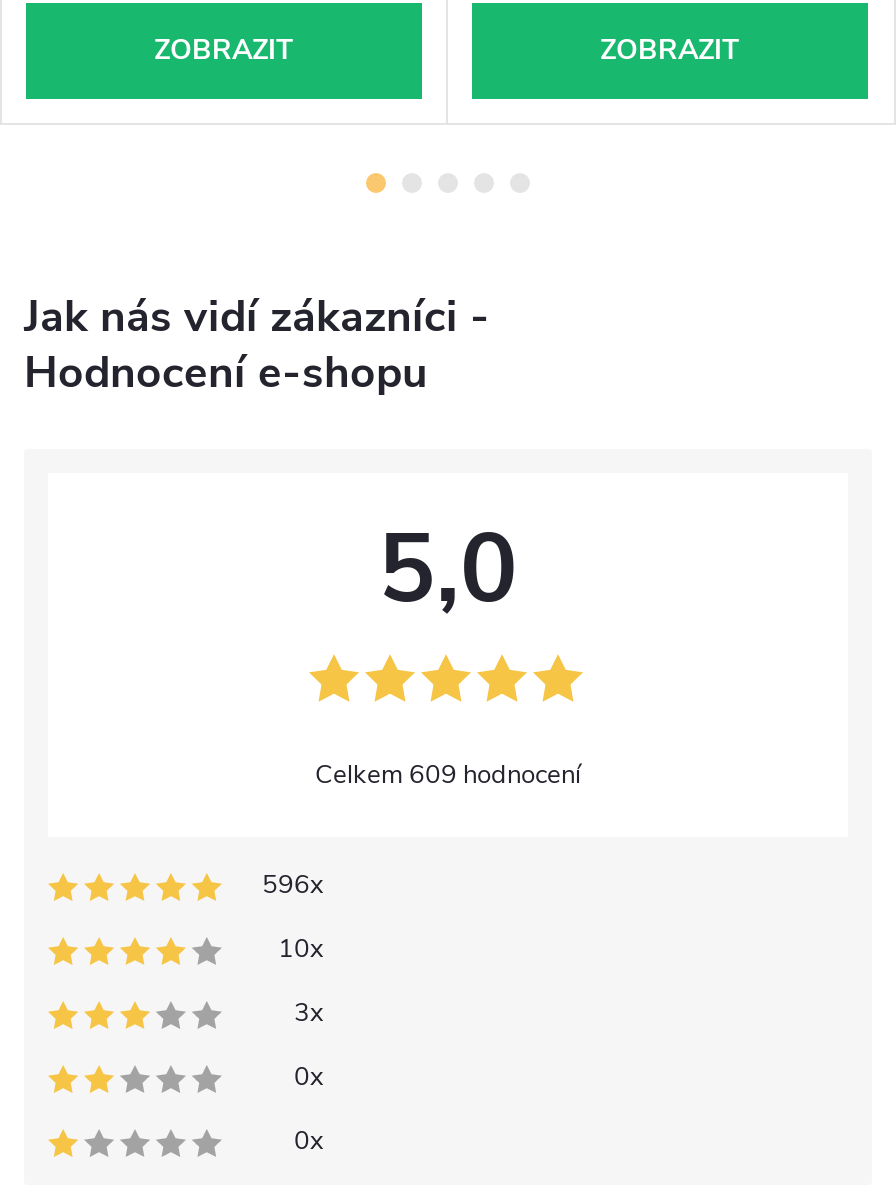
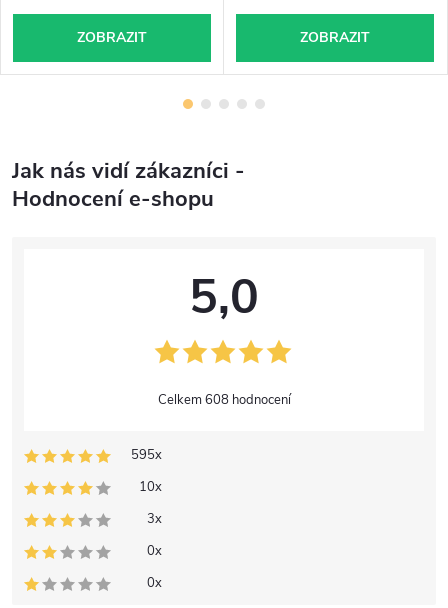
- 609 hodnocení
+ 608 hodnocení

- 596x
+ 595x
